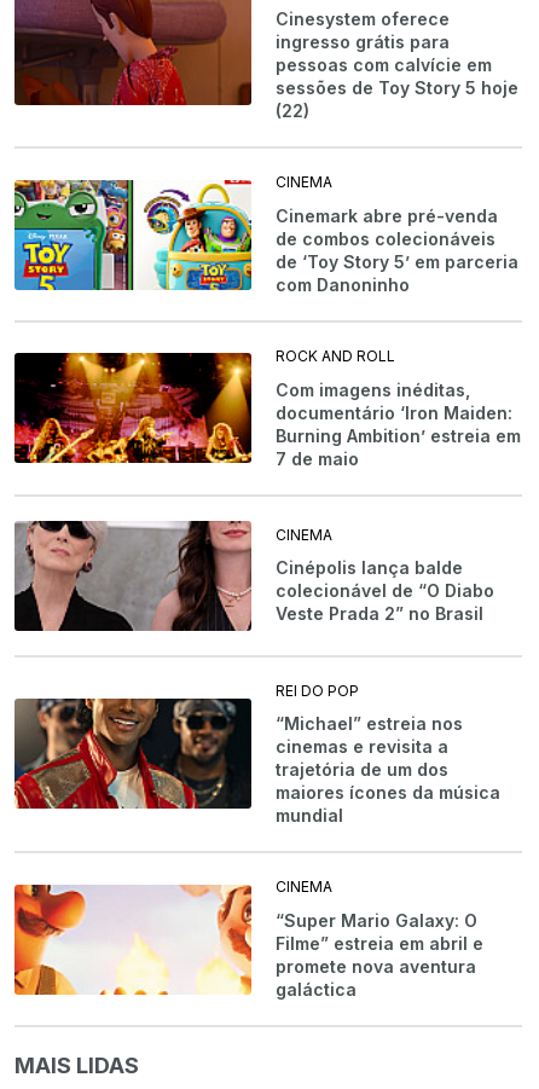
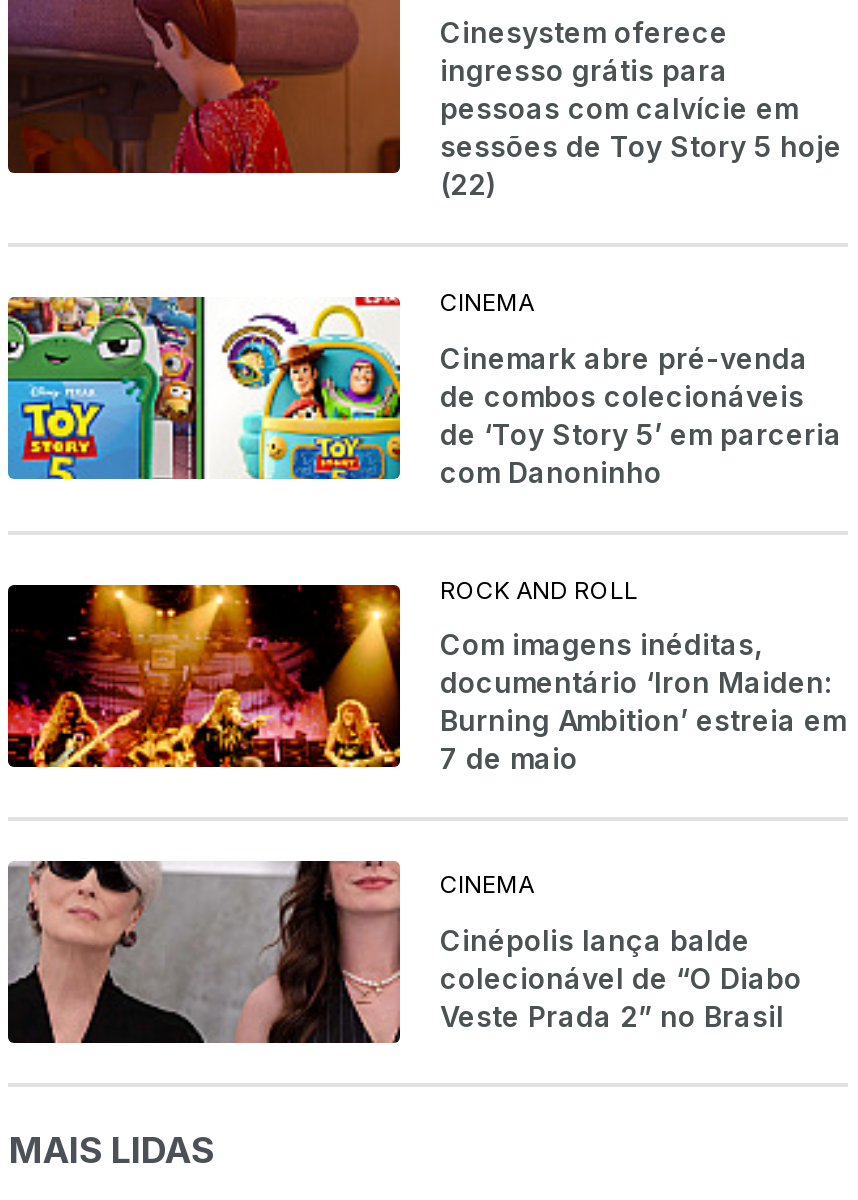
- [image]
- REI DO POP
- “Michael” estreia nos
- cinemas e revisita a
- trajetória de um dos
- maiores ícones da música
- mundial

- [image]
- CINEMA
- “Super Mario Galaxy: O
- Filme” estreia em abril e
- promete nova aventura
- galáctica
